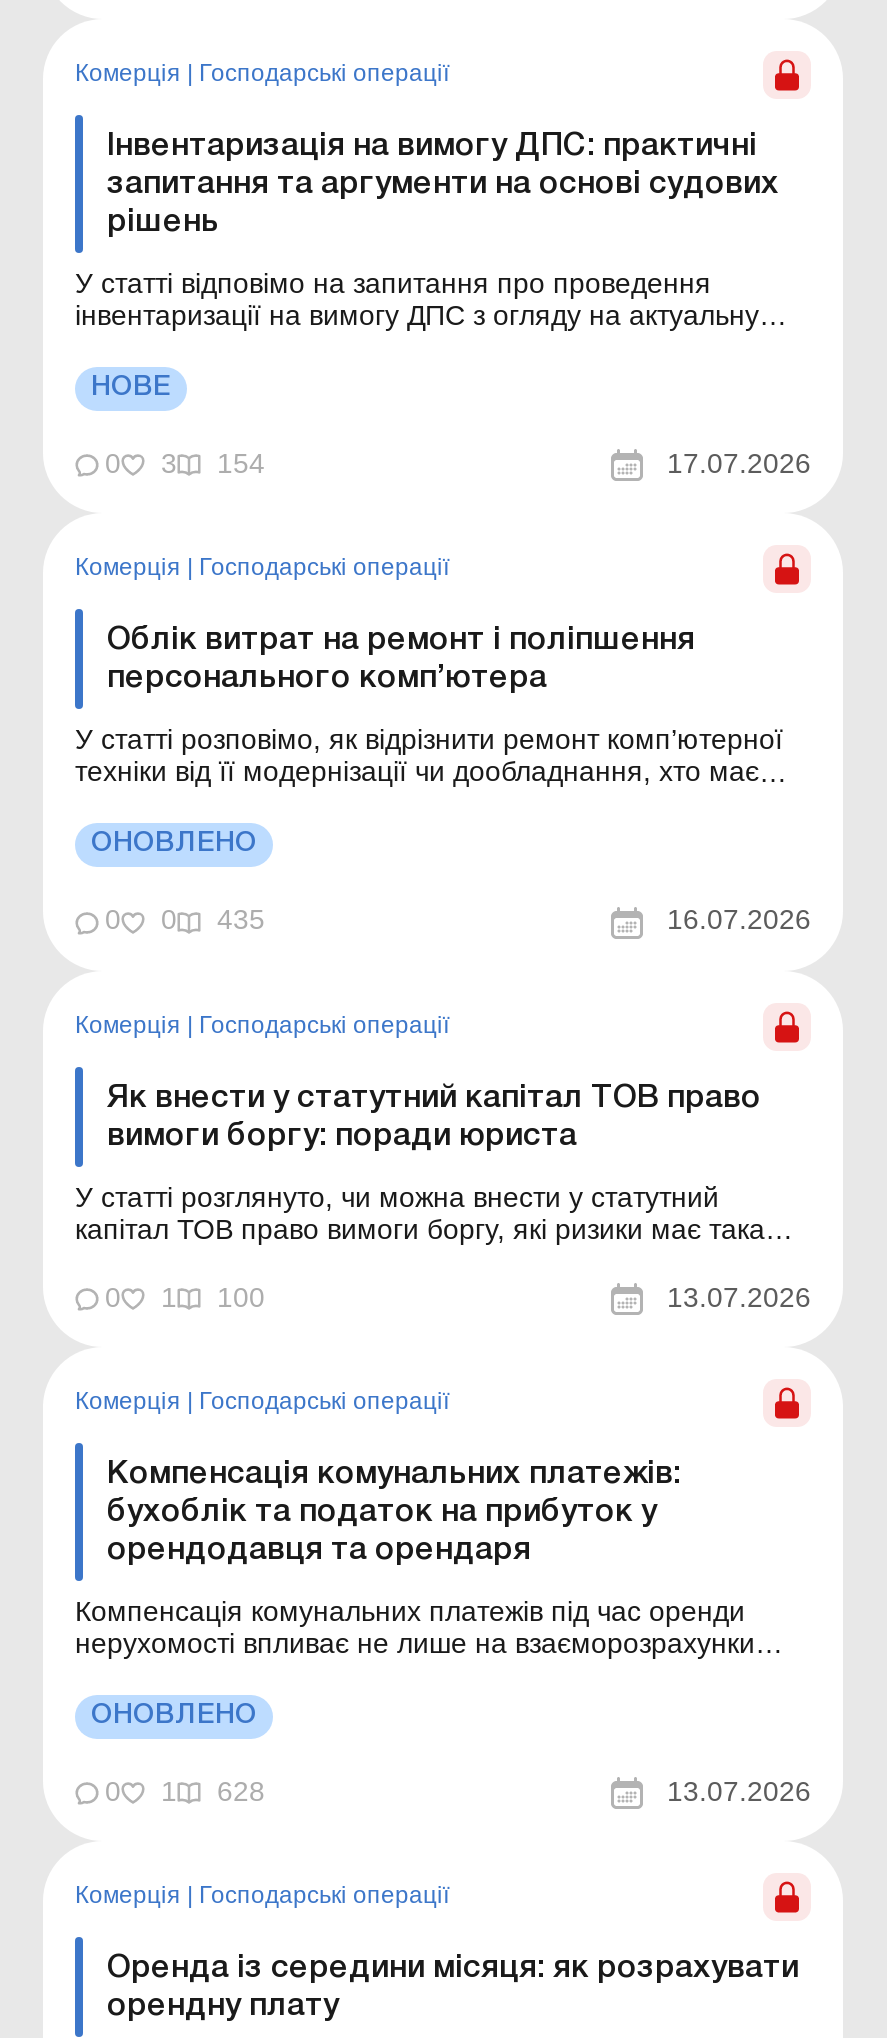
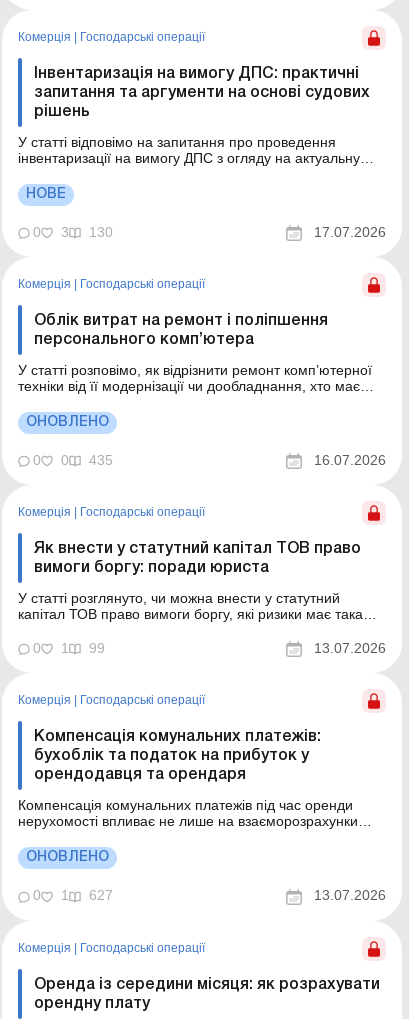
- 0 3 154
+ 0 3 130

- 100
+ 99

- 0 1 628
+ 0 1 627
